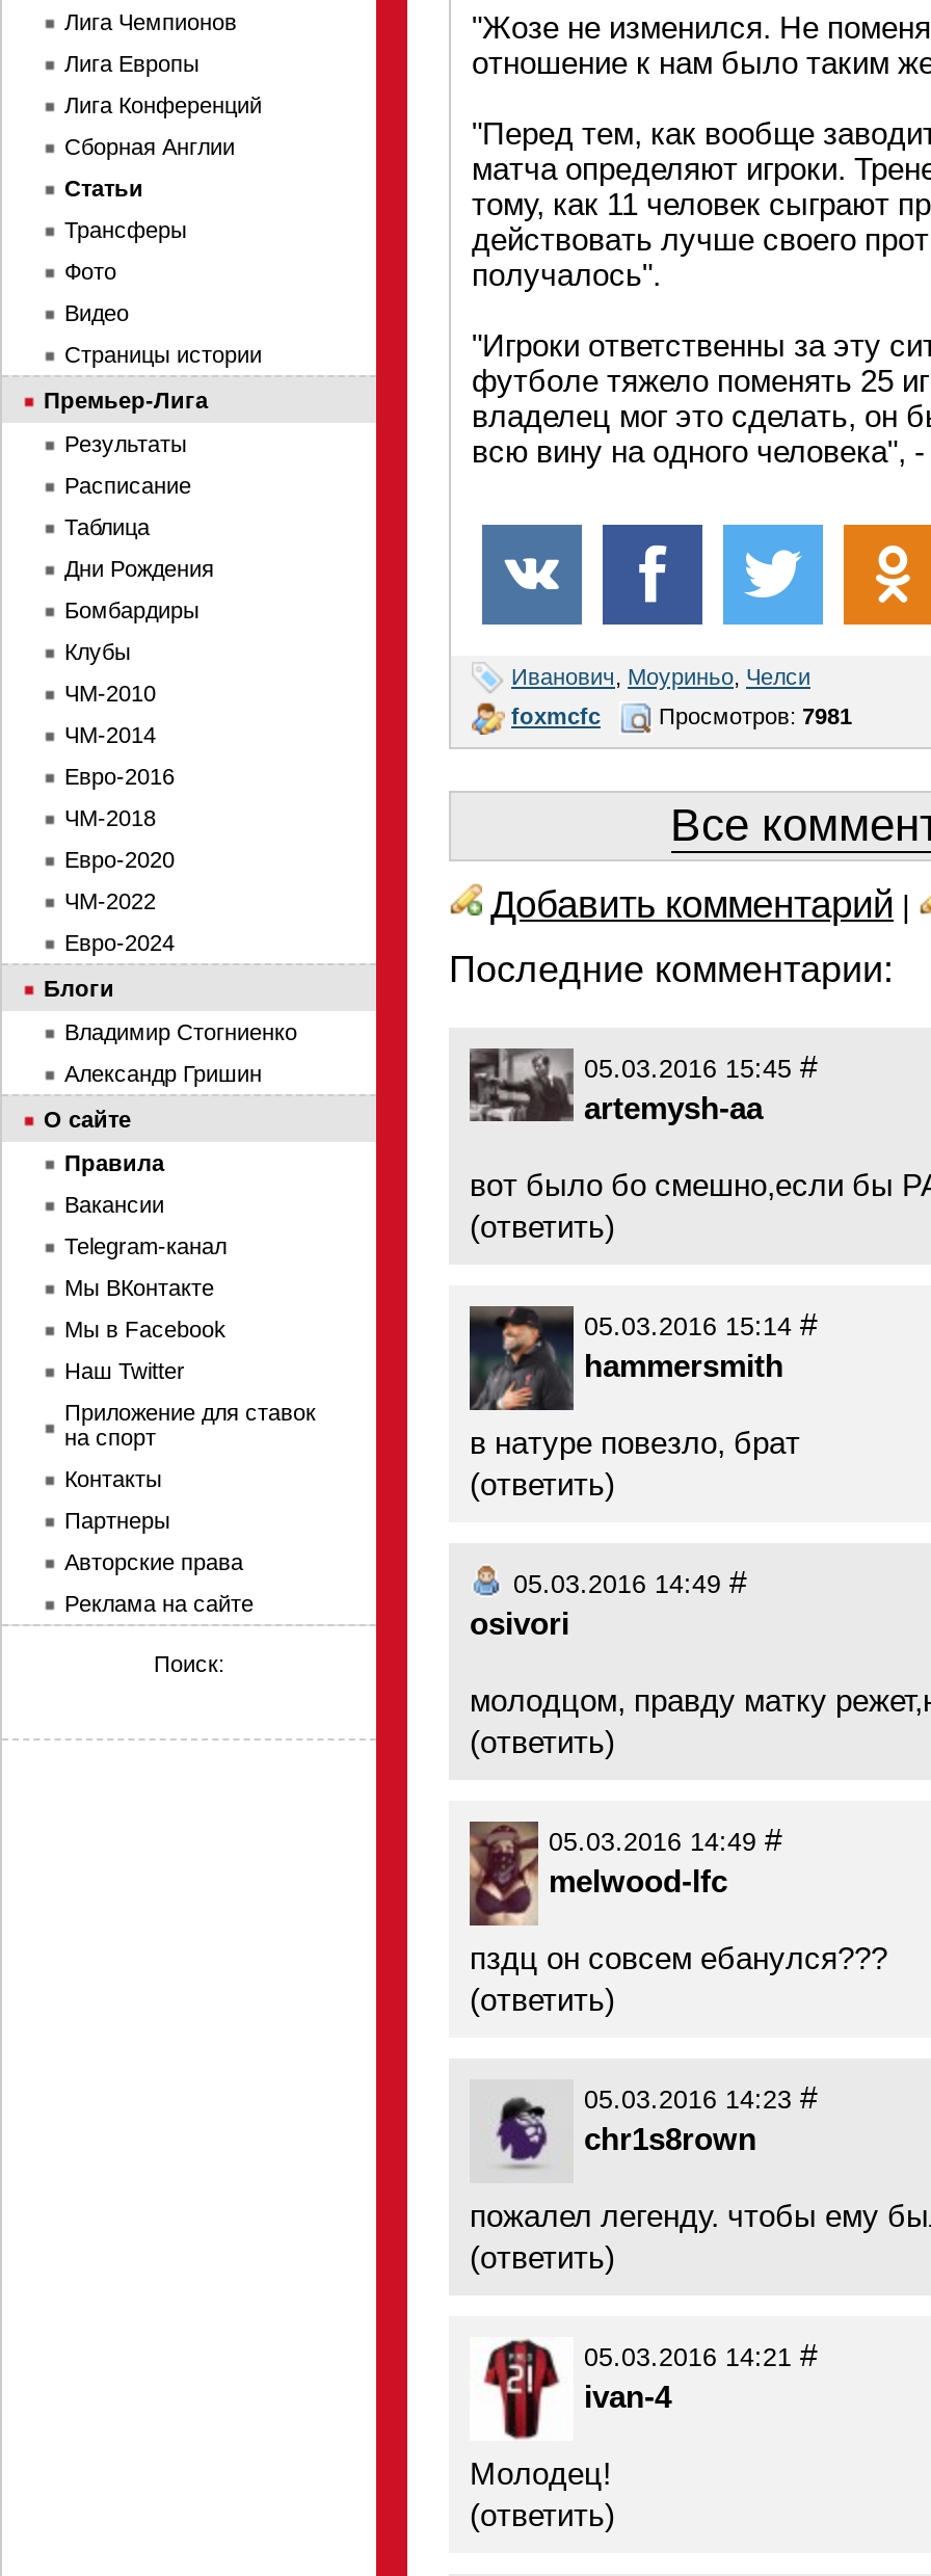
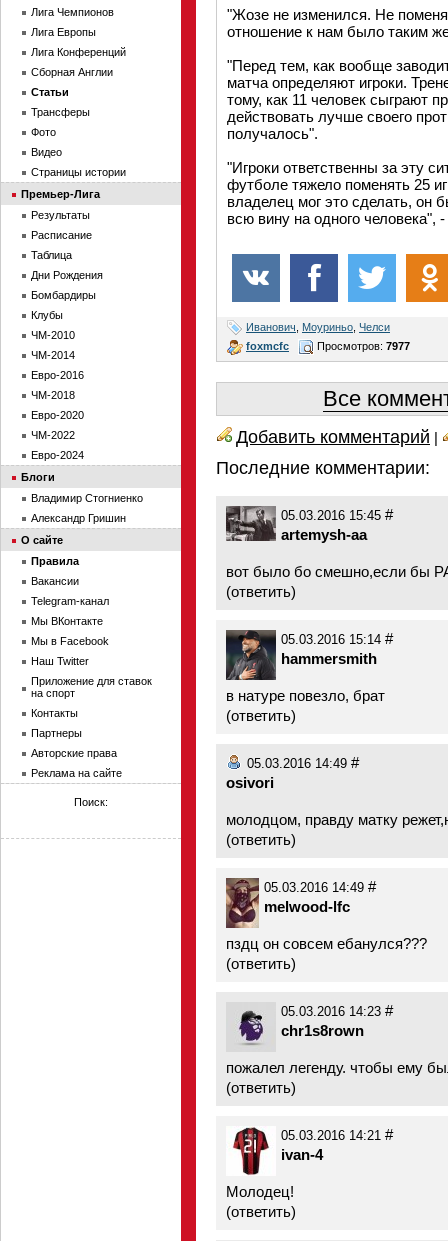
- Просмотров: 7981
+ Просмотров: 7977
